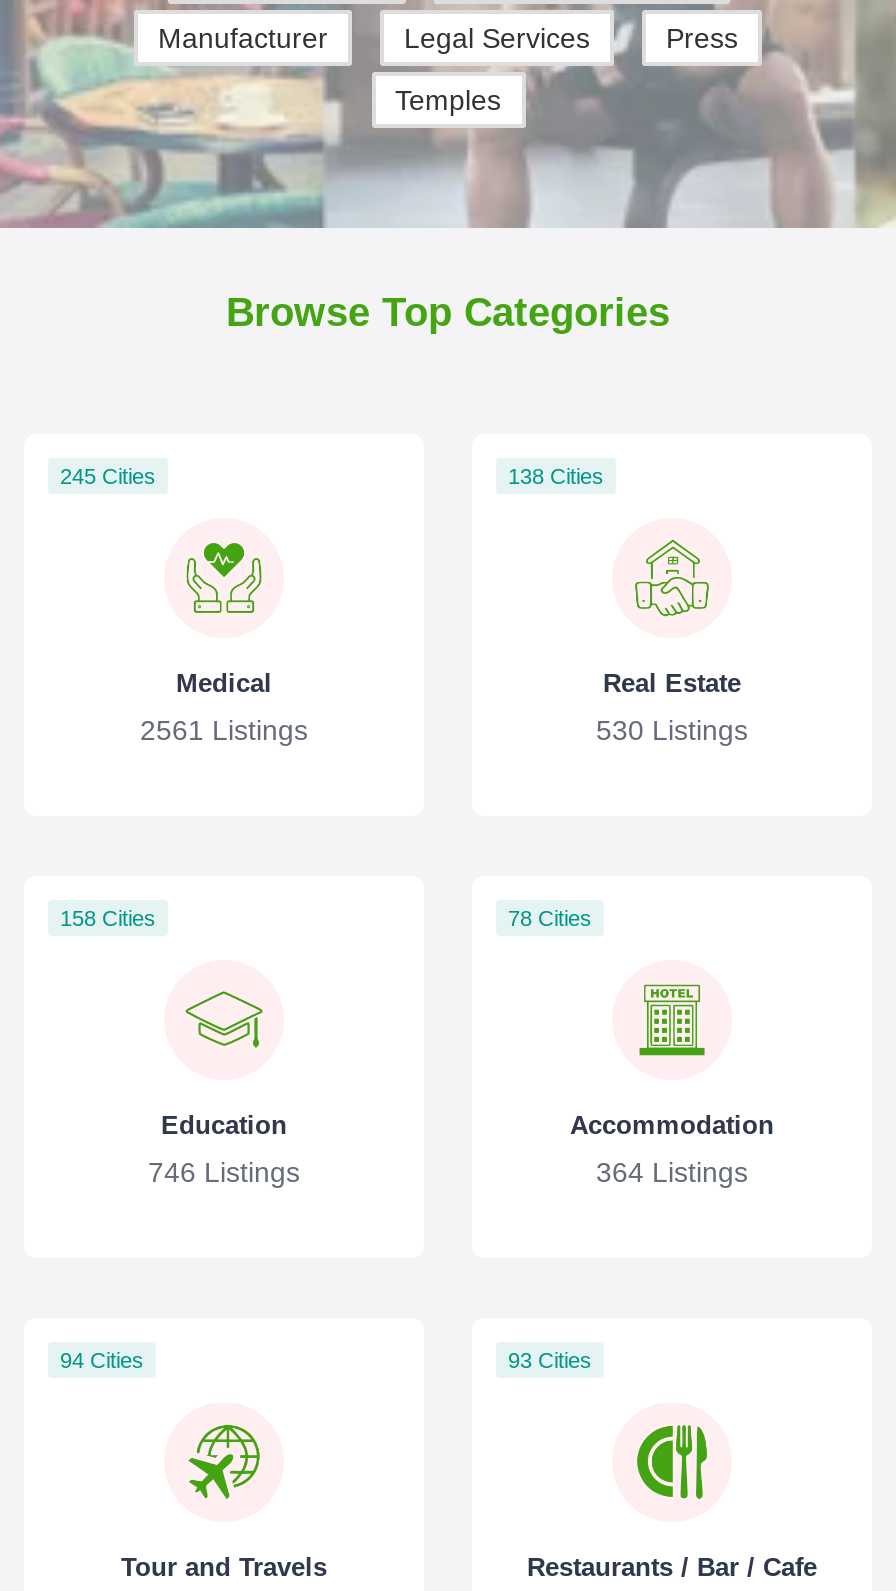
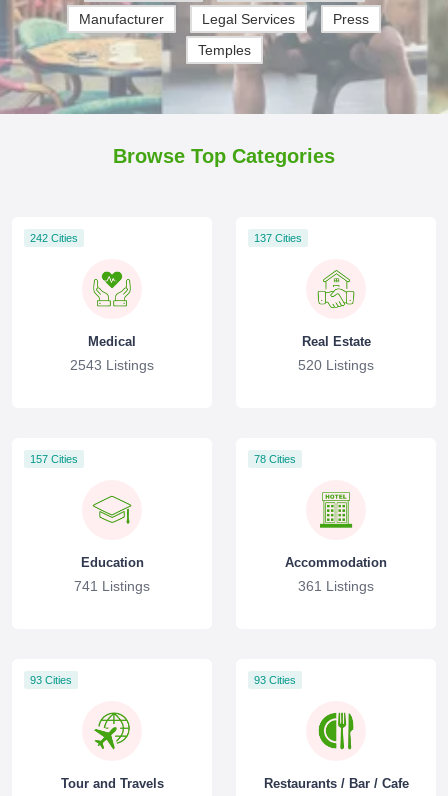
- 245 Cities
+ 242 Cities

- 138 Cities
+ 137 Cities

- 2561 Listings
+ 2543 Listings

- 530 Listings
+ 520 Listings

- 158 Cities
+ 157 Cities

- 746 Listings
+ 741 Listings

- 364 Listings
+ 361 Listings

- 94 Cities
+ 93 Cities
